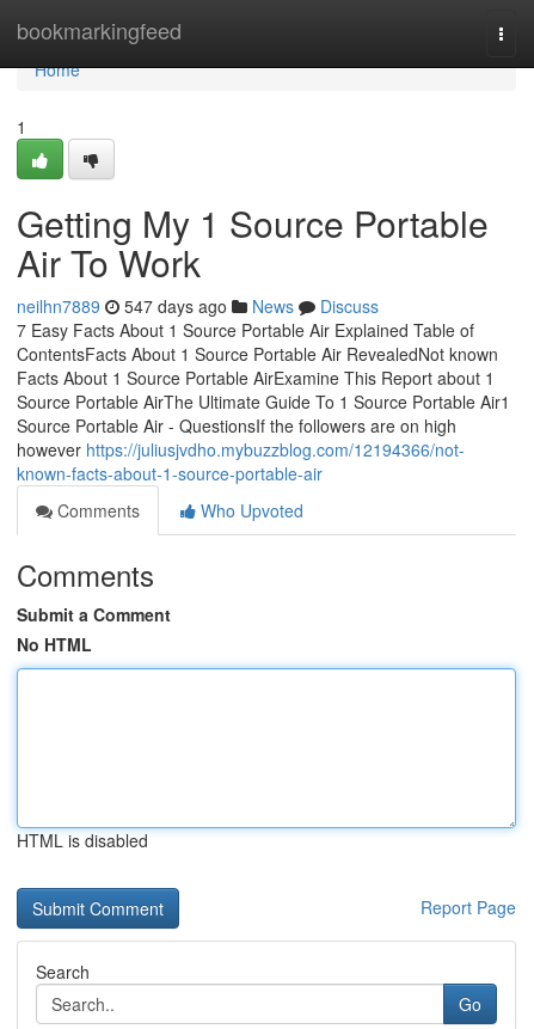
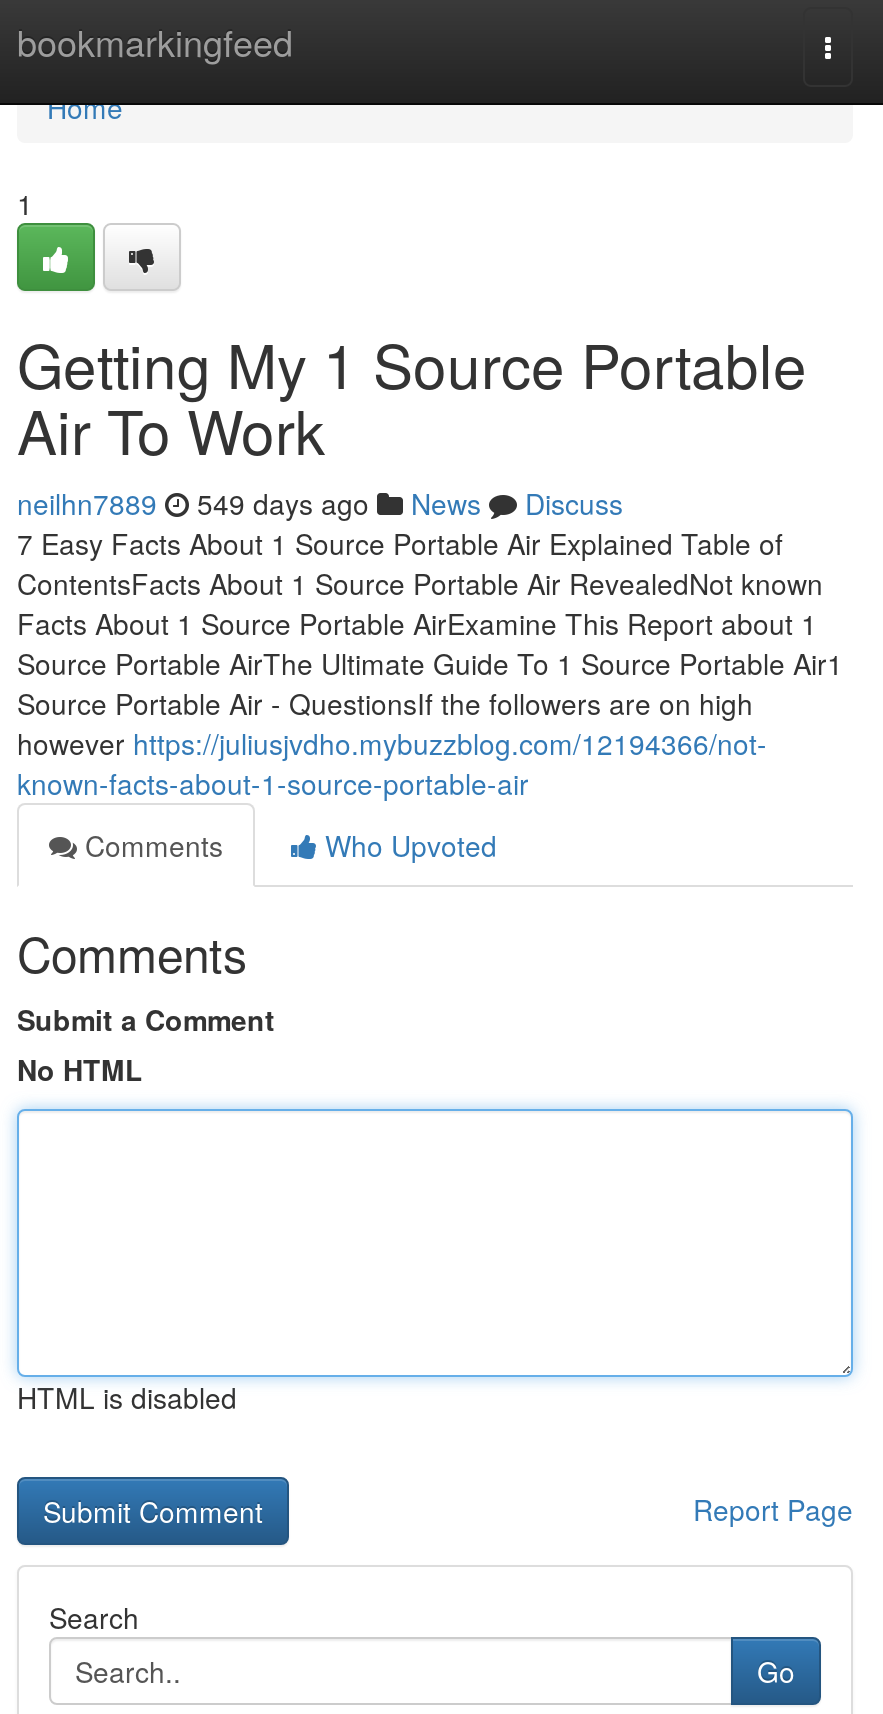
- neilhn7889 547 days ago News Discuss
+ neilhn7889 549 days ago News Discuss
